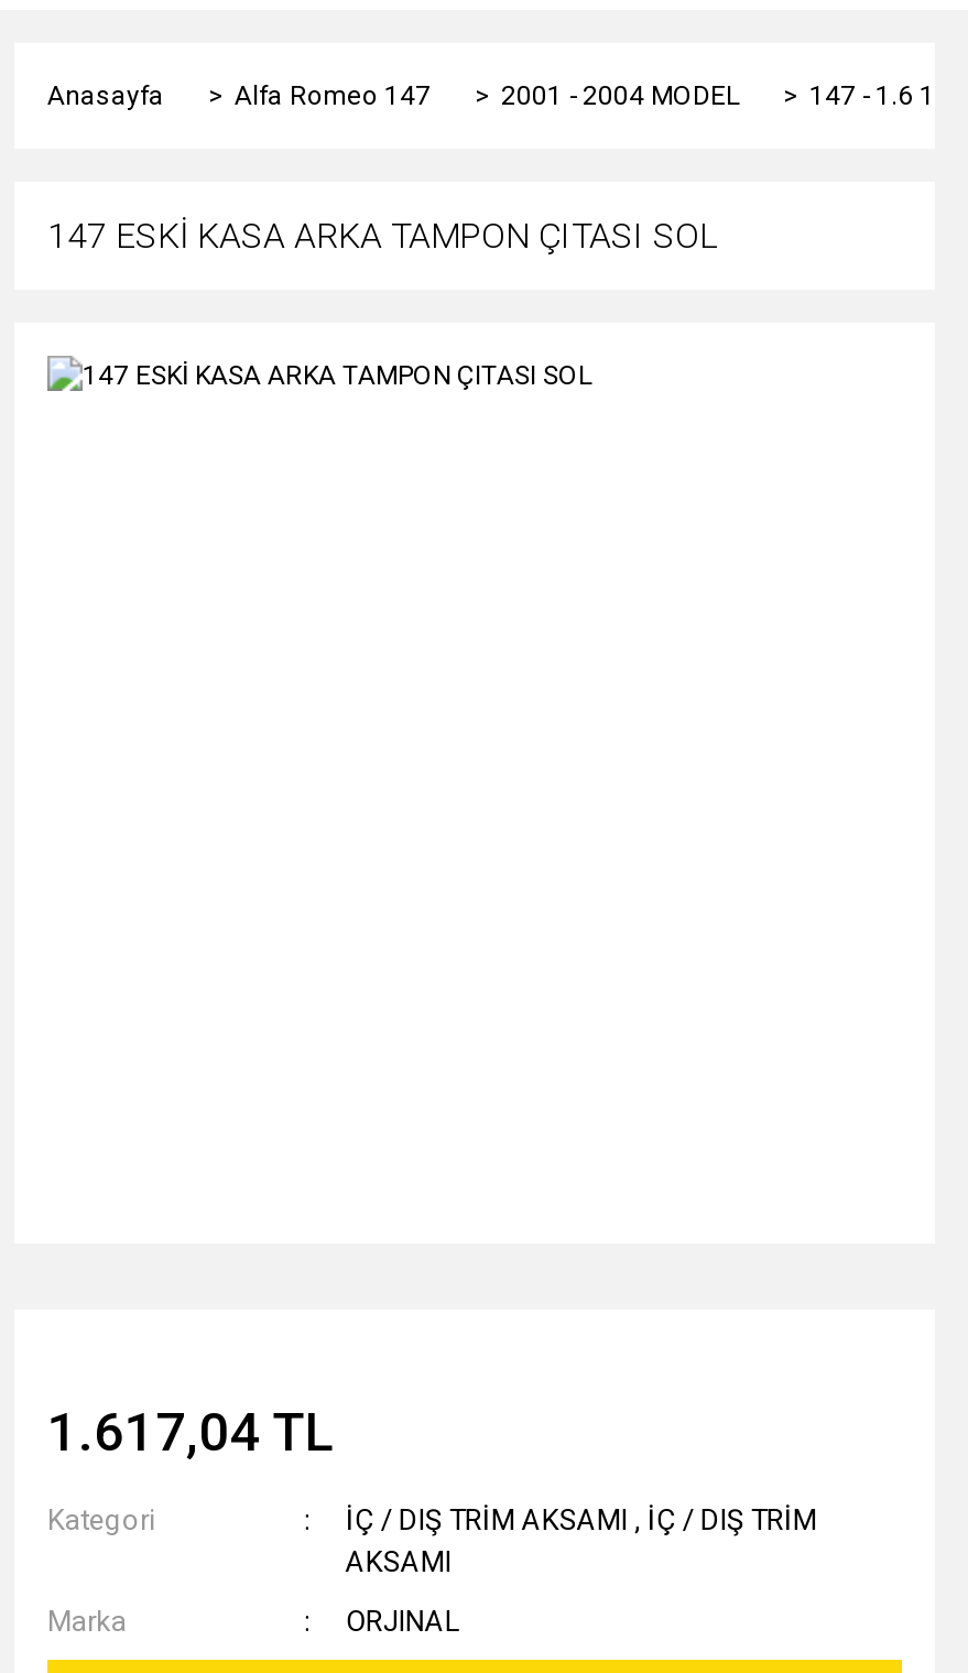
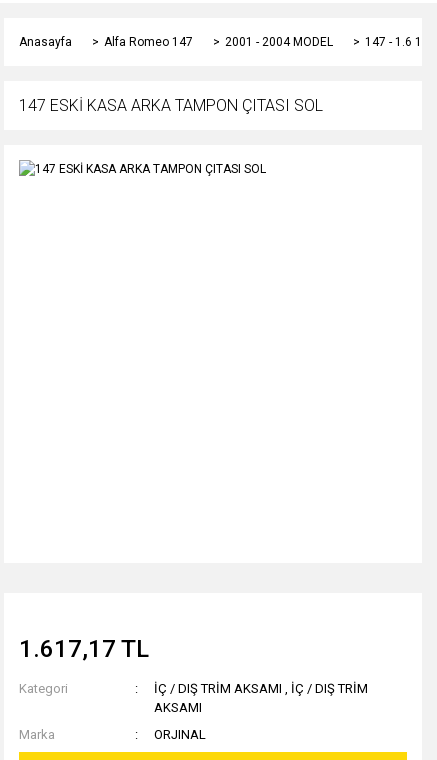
- 1.617,04 TL
+ 1.617,17 TL
